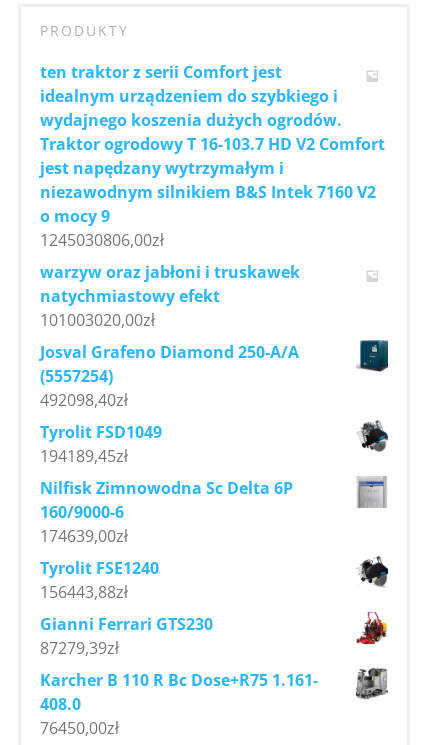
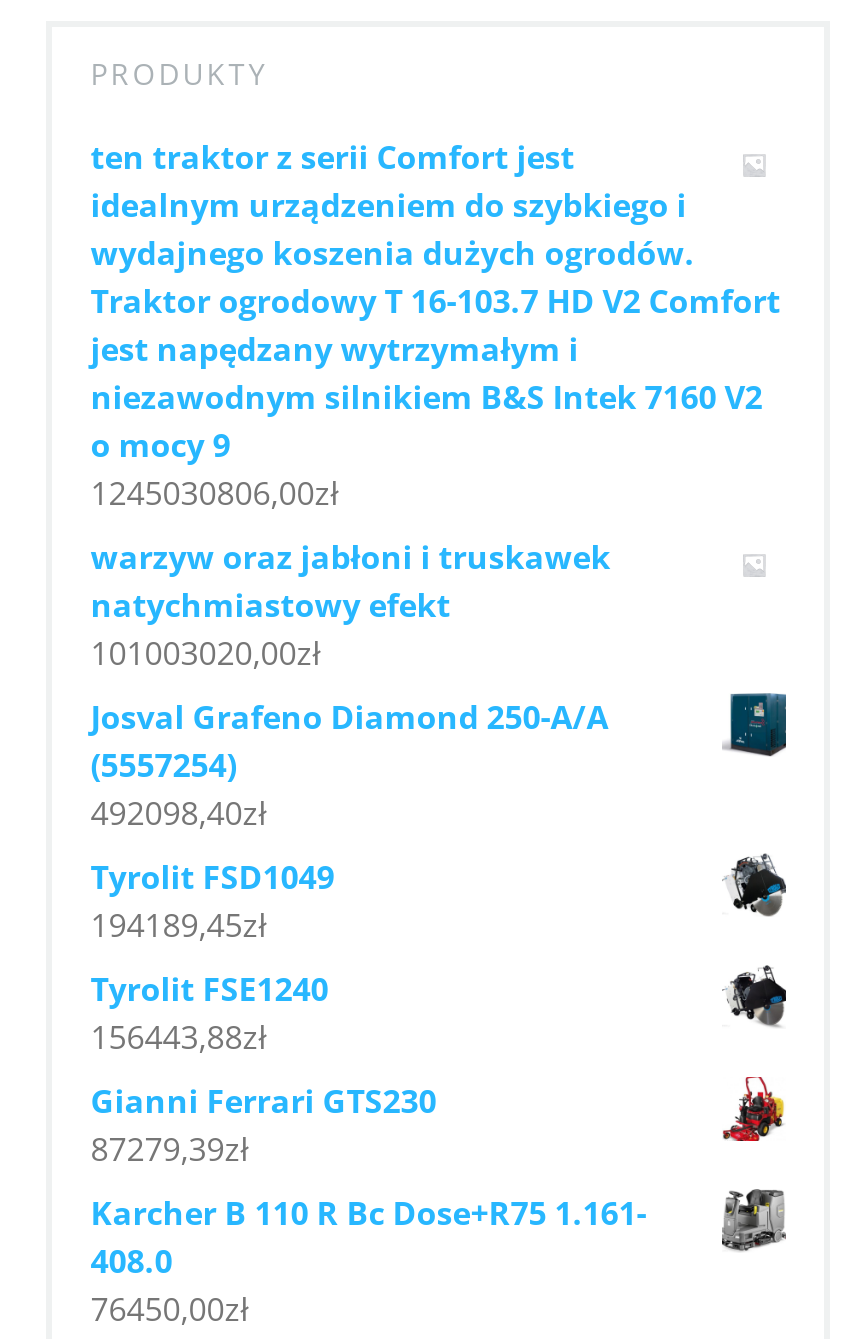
- Nilfisk Zimnowodna Sc Delta 6P
- 160/9000-6
- 174639,00zł

- [image]
